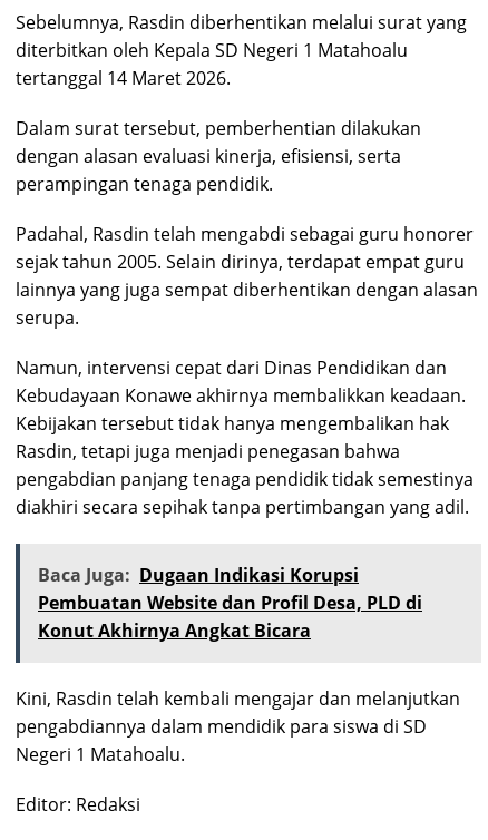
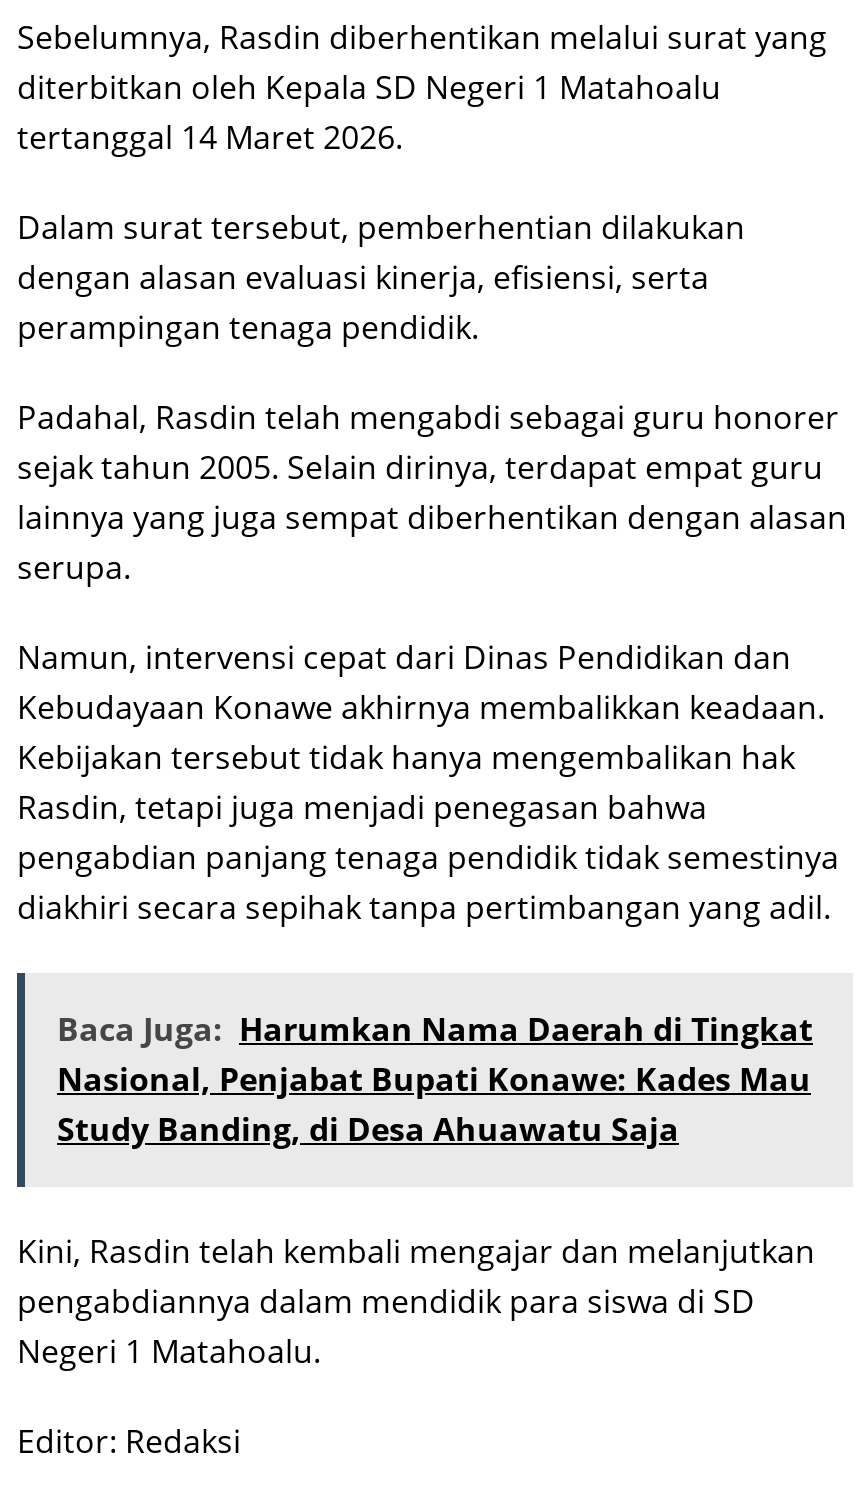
- Baca Juga: Dugaan Indikasi Korupsi
- Pembuatan Website dan Profil Desa, PLD di
- Konut Akhirnya Angkat Bicara
+ Baca Juga: Harumkan Nama Daerah di Tingkat
+ Nasional, Penjabat Bupati Konawe: Kades Mau
+ Study Banding, di Desa Ahuawatu Saja
